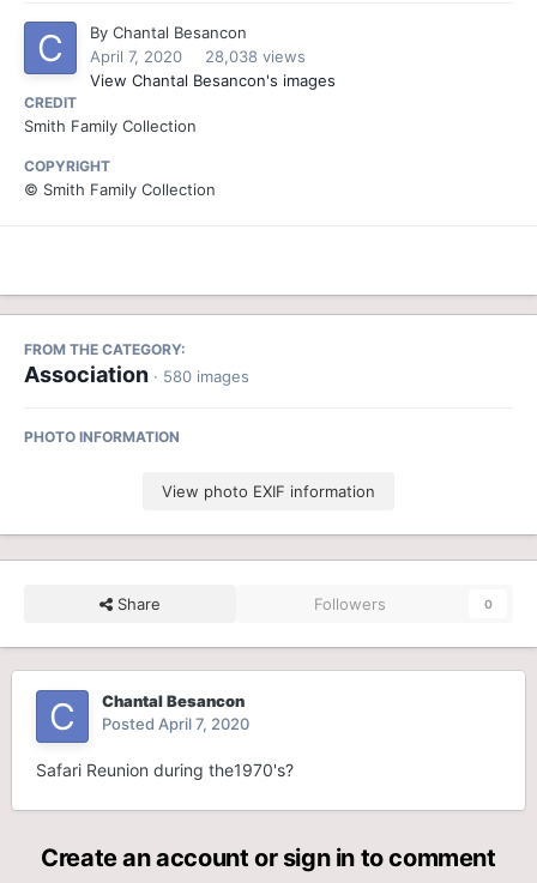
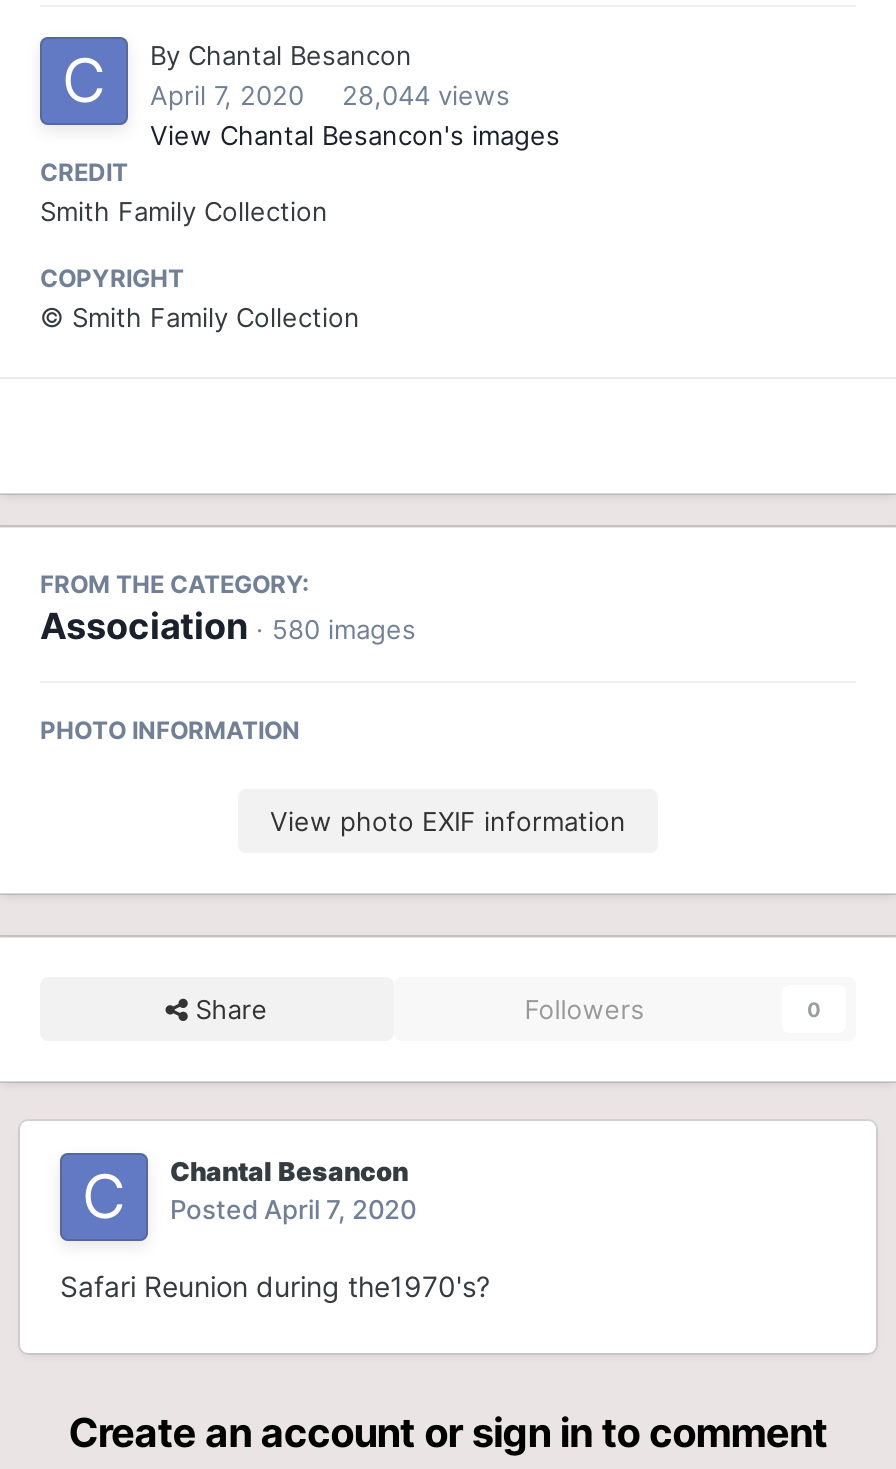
- April 7, 2020 28,038 views
+ April 7, 2020 28,044 views
